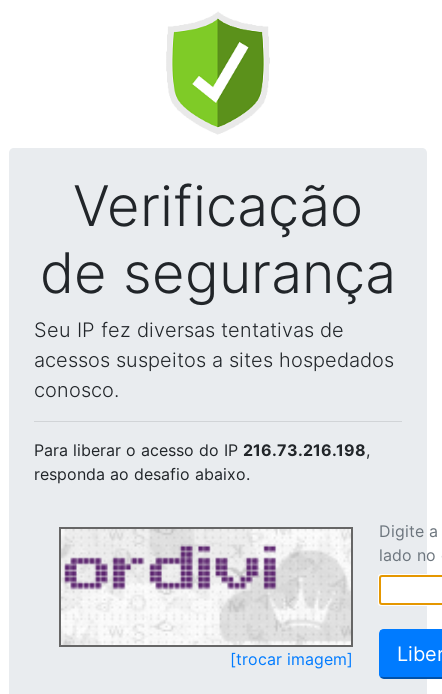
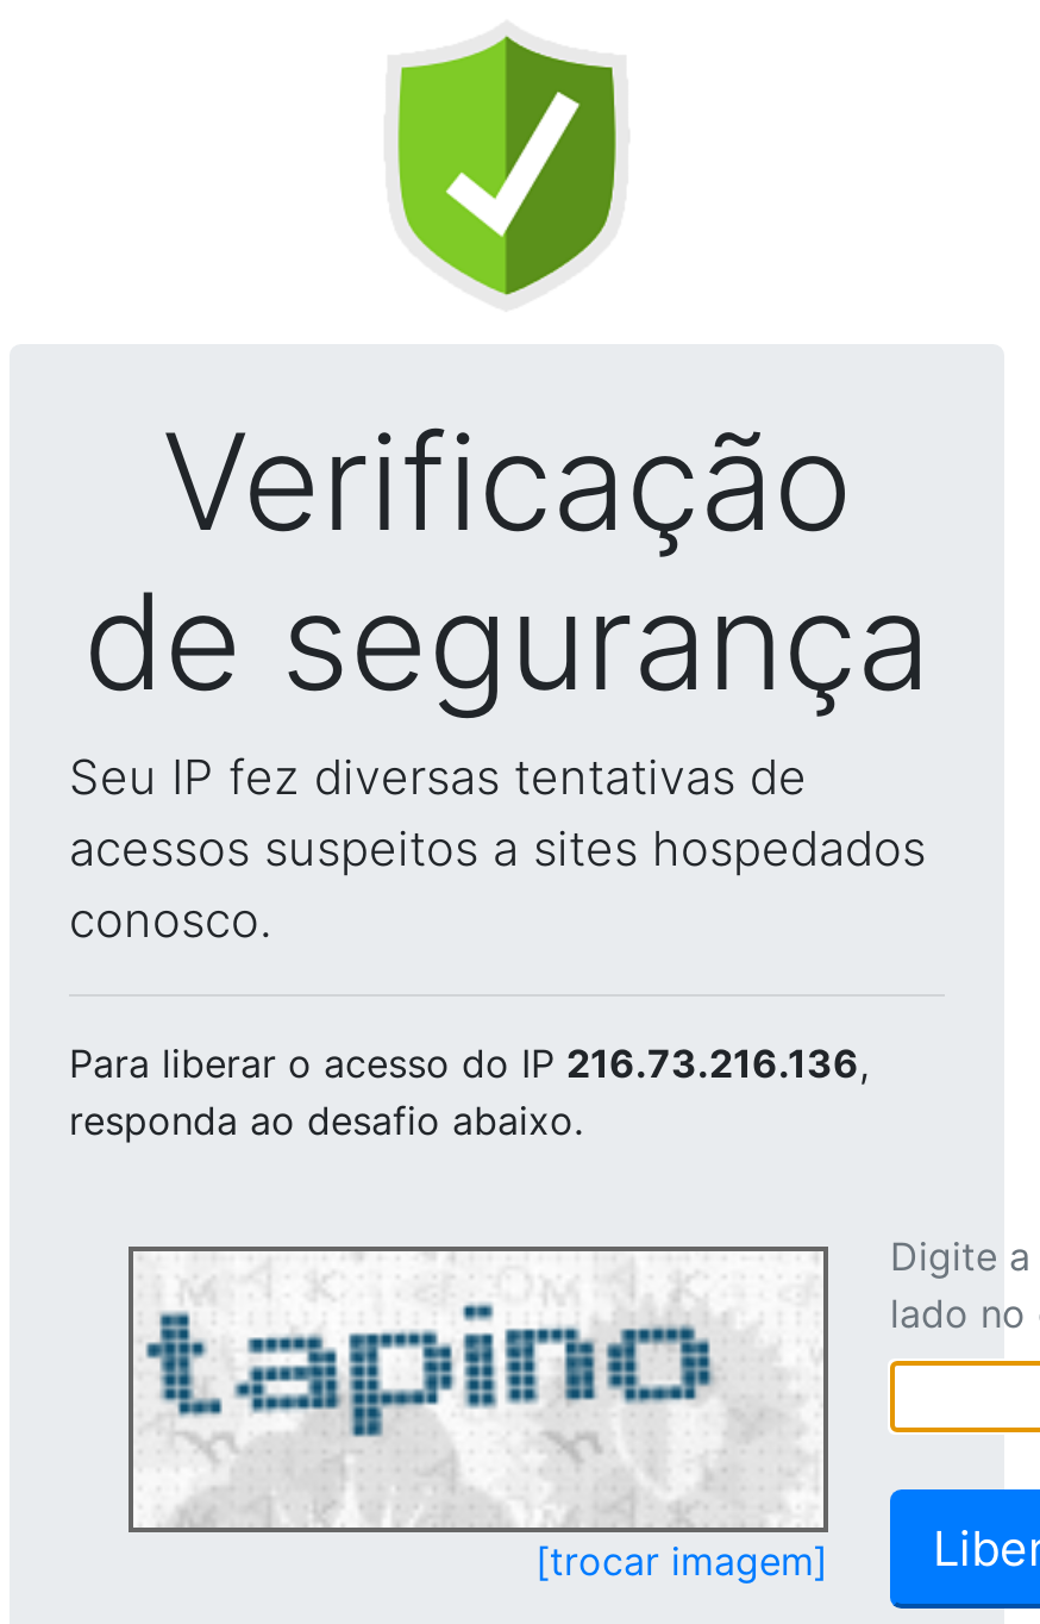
- Para liberar o acesso do IP 216.73.216.198,
+ Para liberar o acesso do IP 216.73.216.136,

- [image]
+ [image]
